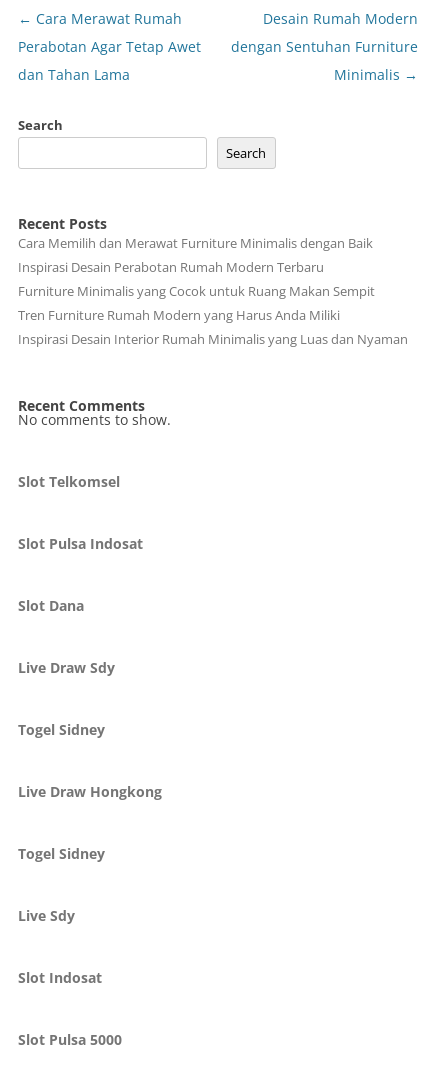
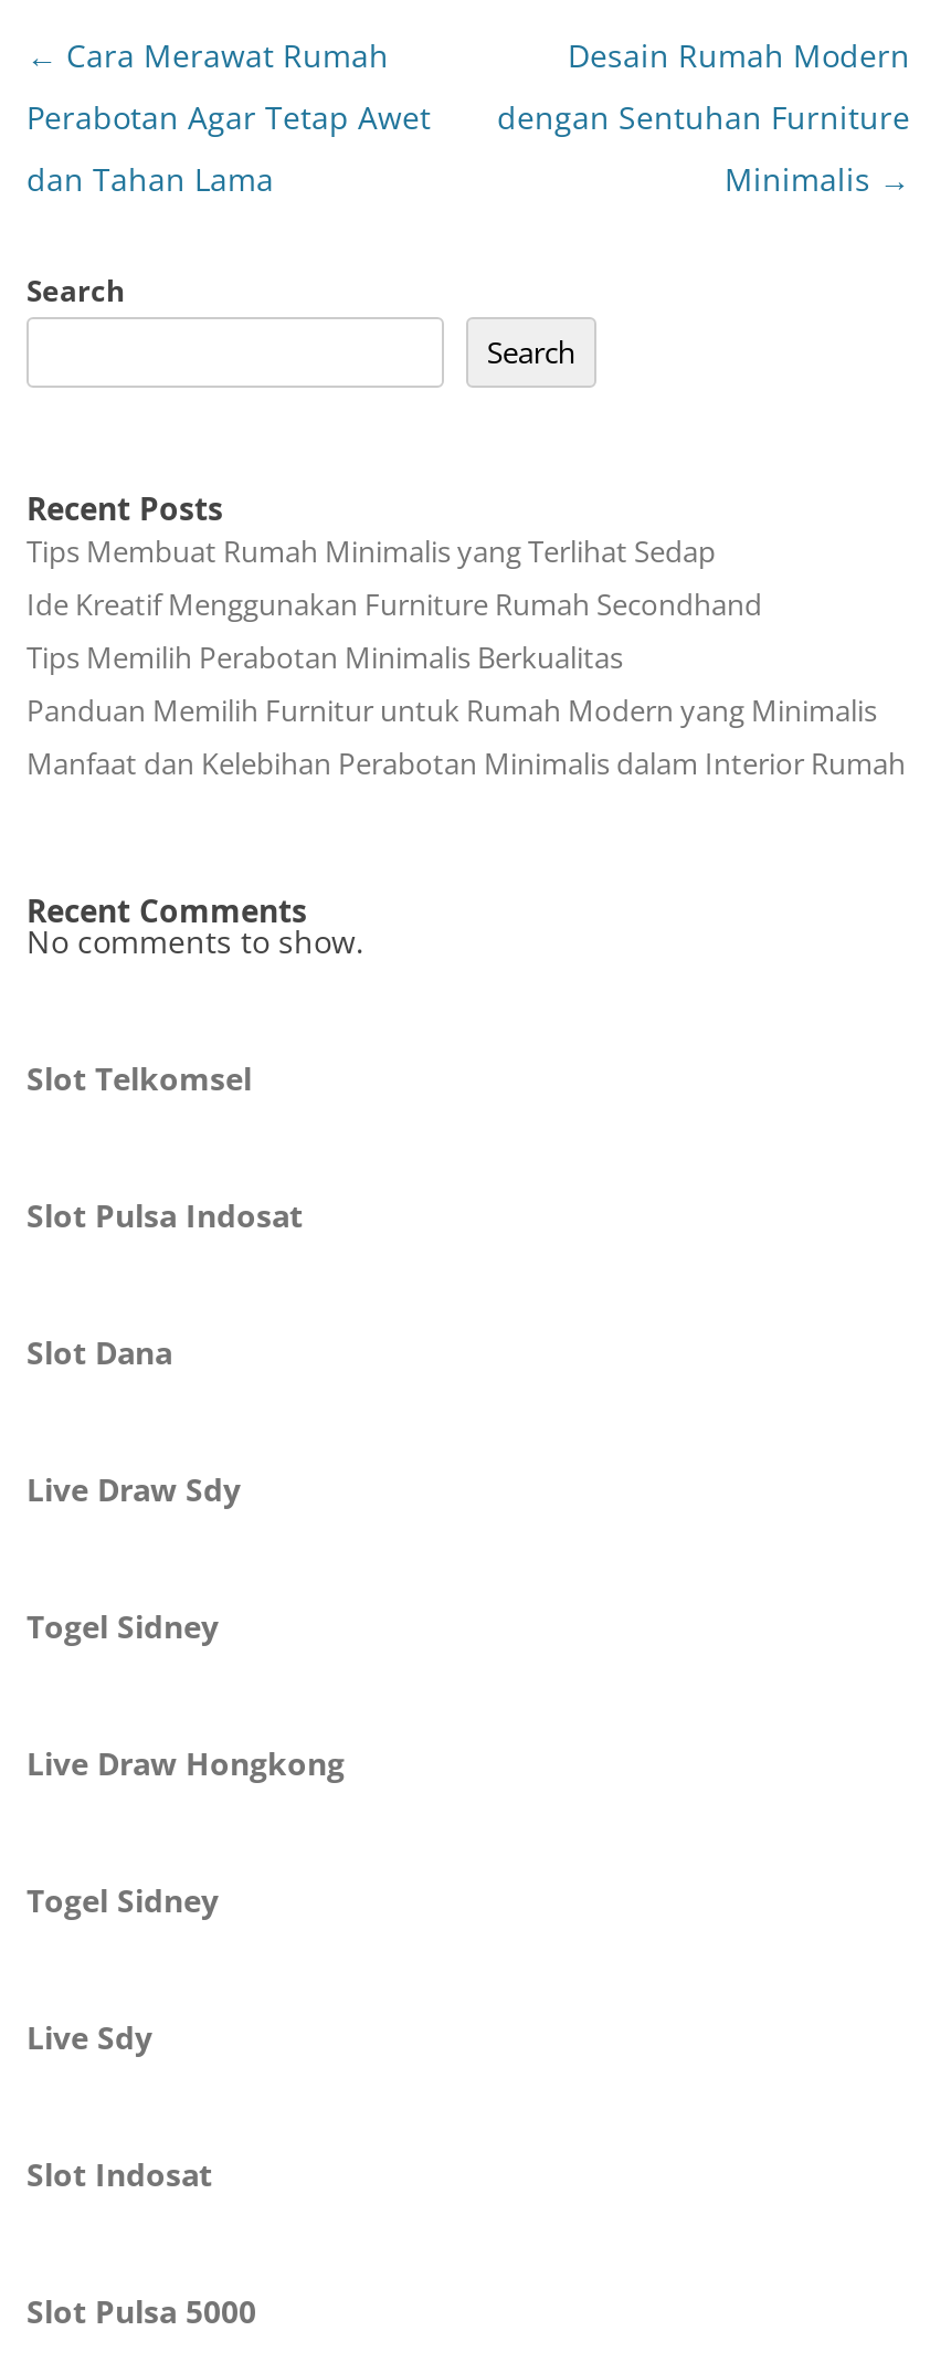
- Cara Memilih dan Merawat Furniture Minimalis dengan Baik
- Inspirasi Desain Perabotan Rumah Modern Terbaru
- Furniture Minimalis yang Cocok untuk Ruang Makan Sempit
- Tren Furniture Rumah Modern yang Harus Anda Miliki
- Inspirasi Desain Interior Rumah Minimalis yang Luas dan Nyaman
+ Tips Membuat Rumah Minimalis yang Terlihat Sedap
+ Ide Kreatif Menggunakan Furniture Rumah Secondhand
+ Tips Memilih Perabotan Minimalis Berkualitas
+ Panduan Memilih Furnitur untuk Rumah Modern yang Minimalis
+ Manfaat dan Kelebihan Perabotan Minimalis dalam Interior Rumah
